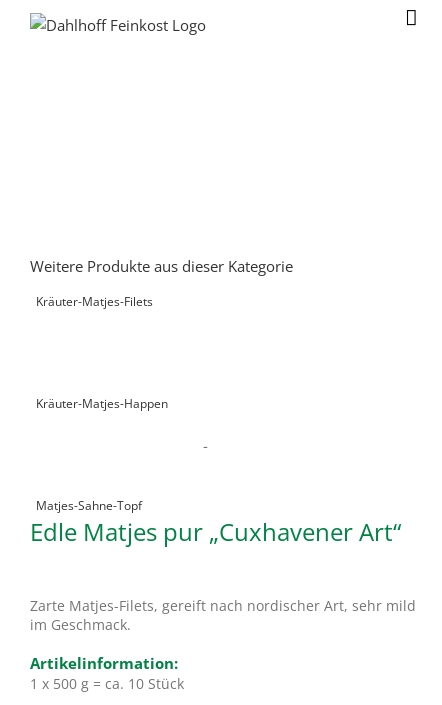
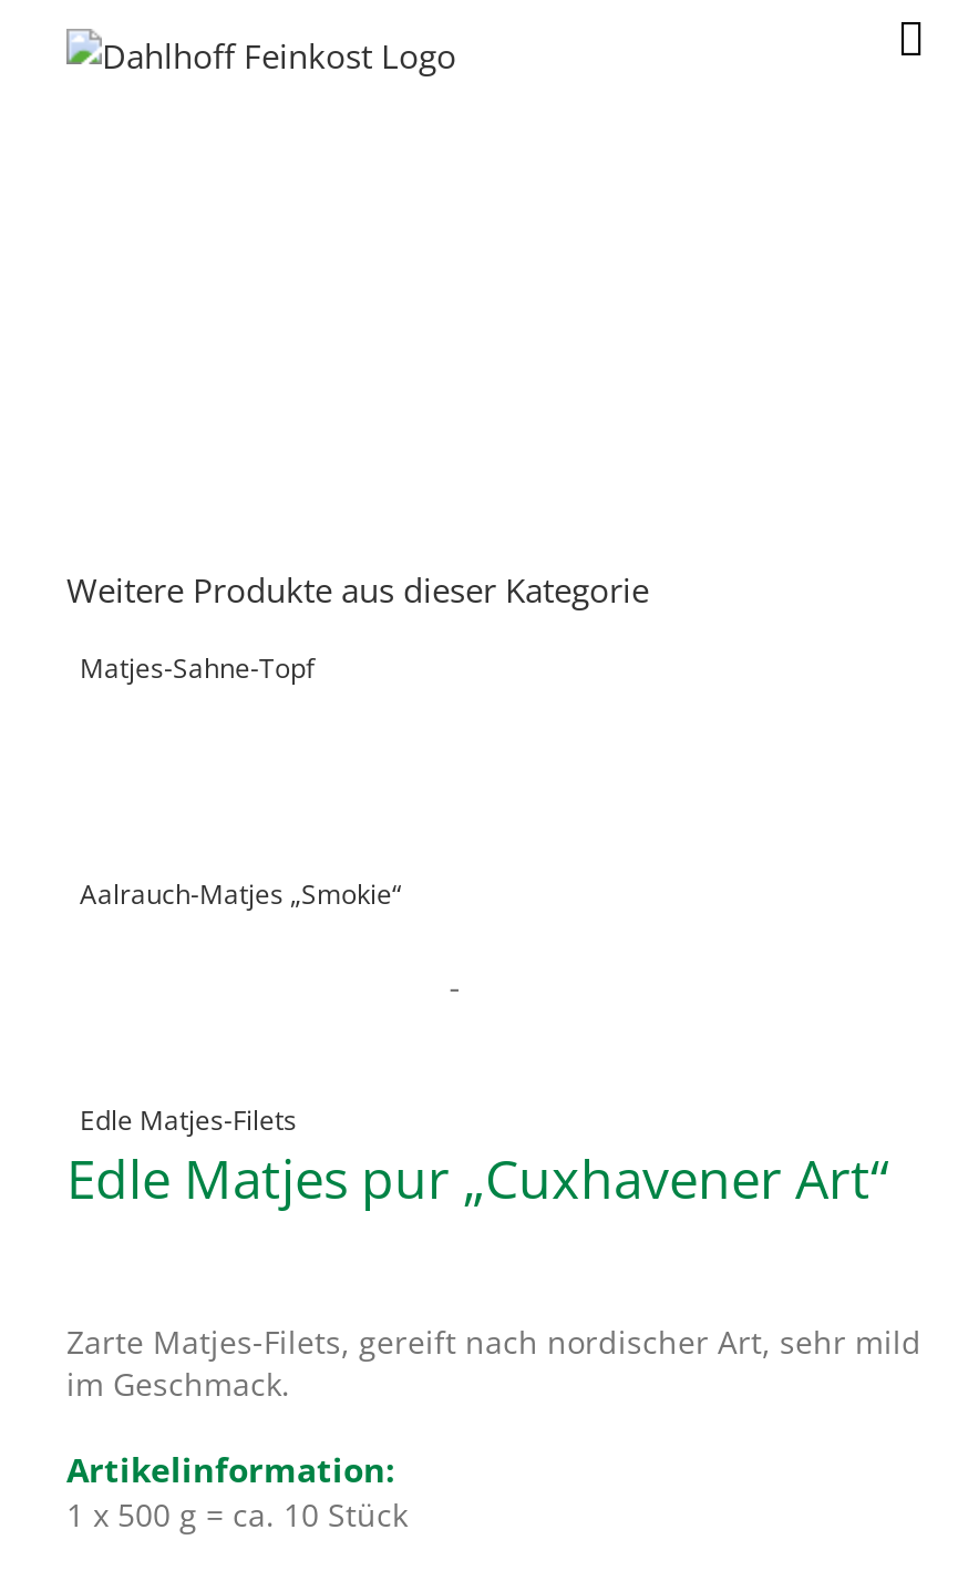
- Kräuter-Matjes-Filets

- Kräuter-Matjes-Happen

+ Edle Matjes-Filets

moved up: Matjes-Sahne-Topf

+ Aalrauch-Matjes „Smokie“
